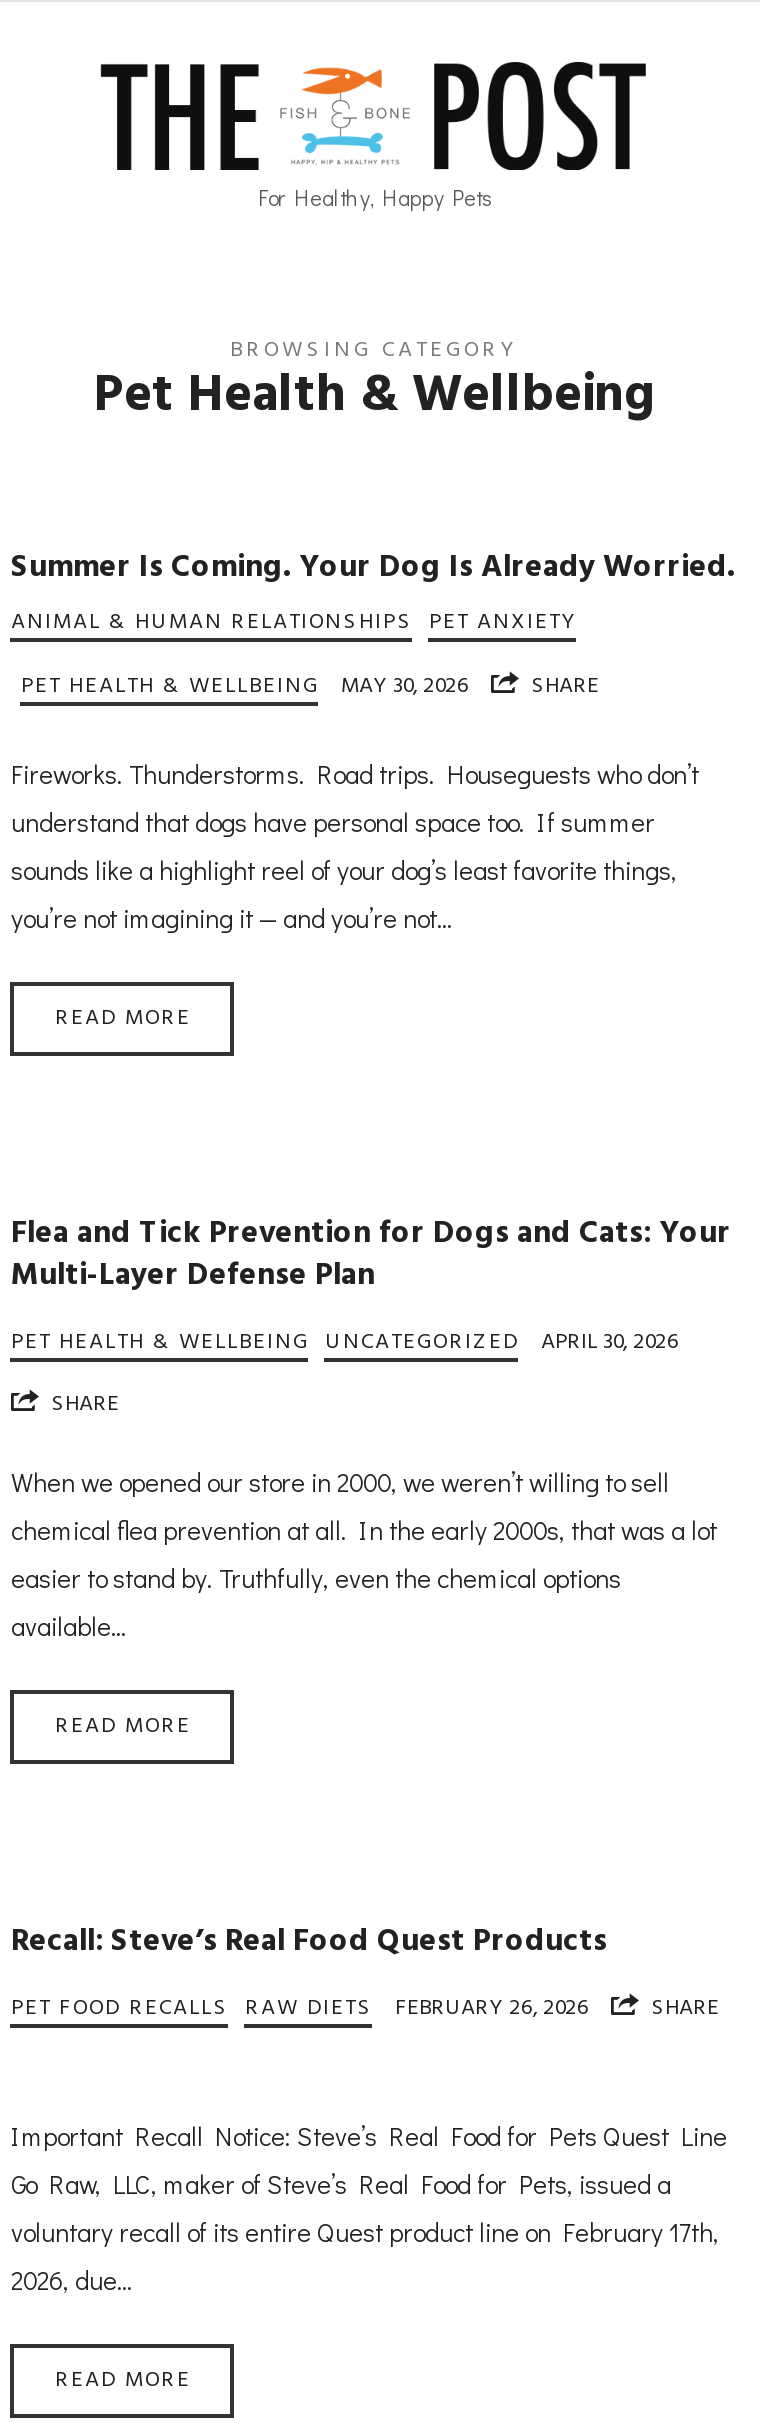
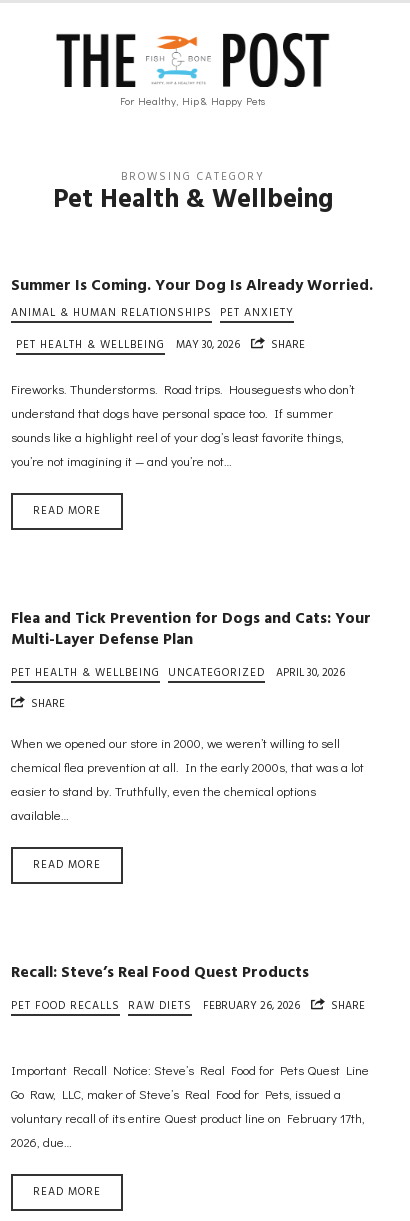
- For Healthy, Happy Pets
+ For Healthy, Hip & Happy Pets
